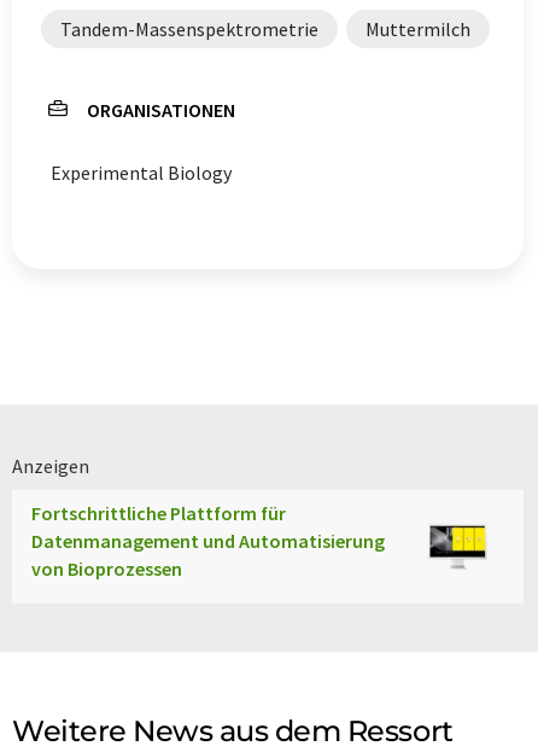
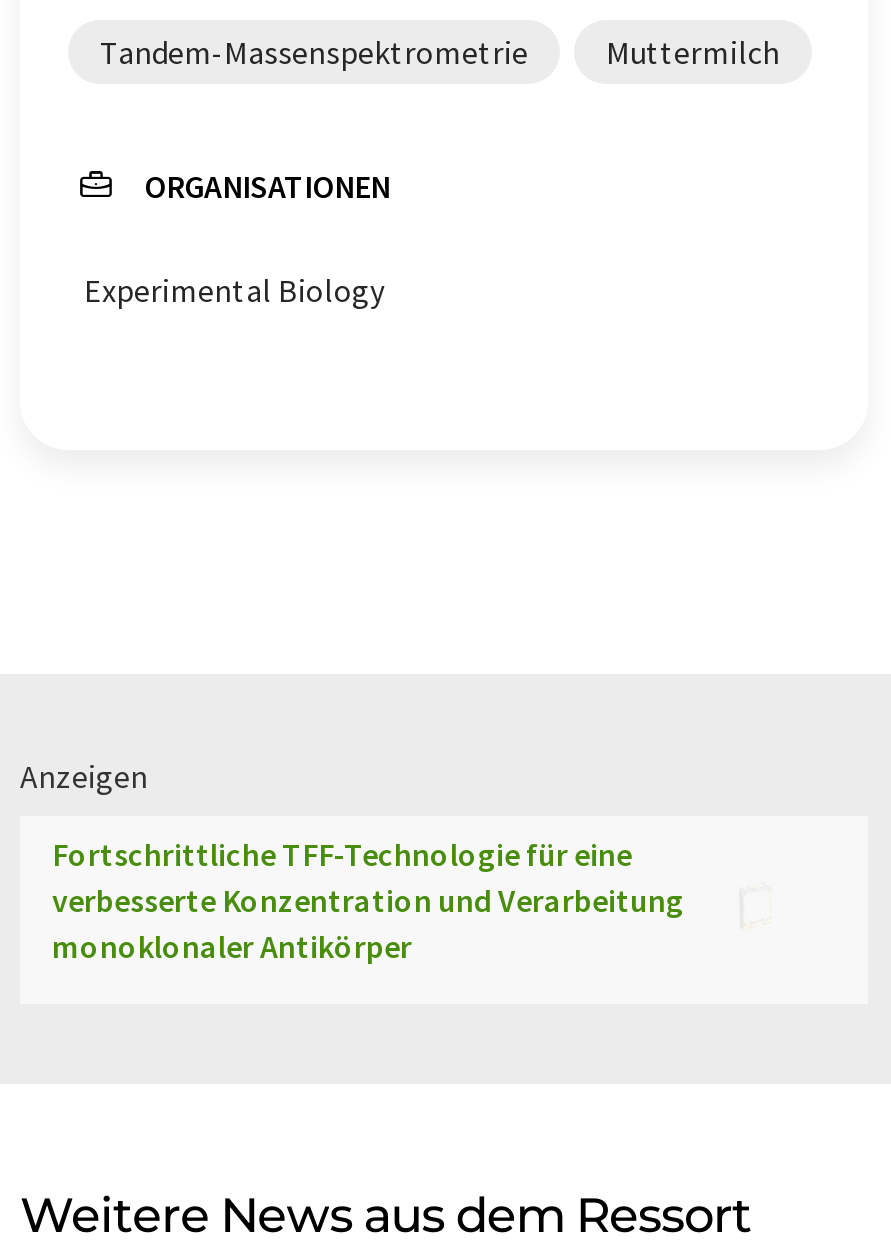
- Fortschrittliche Plattform für
- Datenmanagement und Automatisierung
- von Bioprozessen
+ Fortschrittliche TFF-Technologie für eine
+ verbesserte Konzentration und Verarbeitung
+ monoklonaler Antikörper

- [image]
